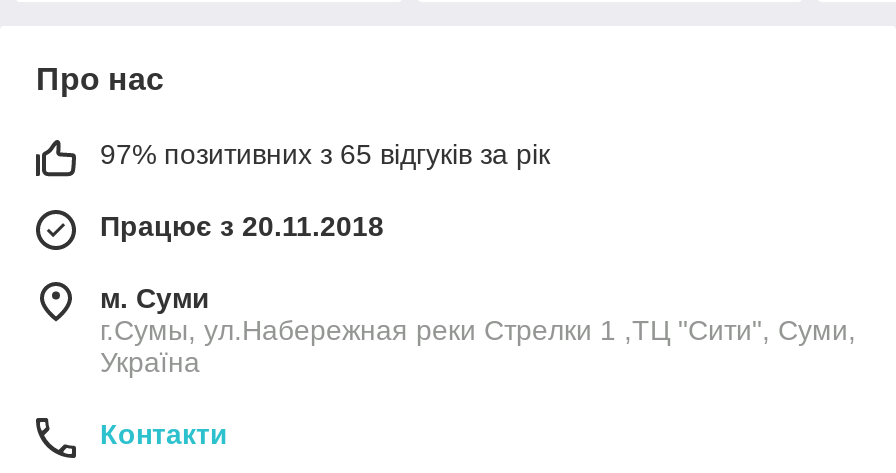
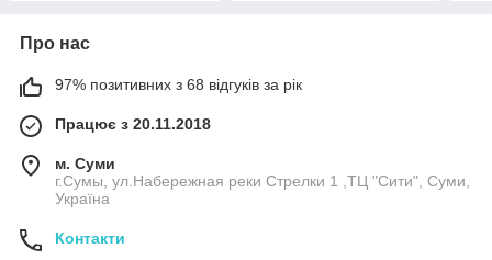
- 97% позитивних з 65 відгуків за рік
+ 97% позитивних з 68 відгуків за рік
